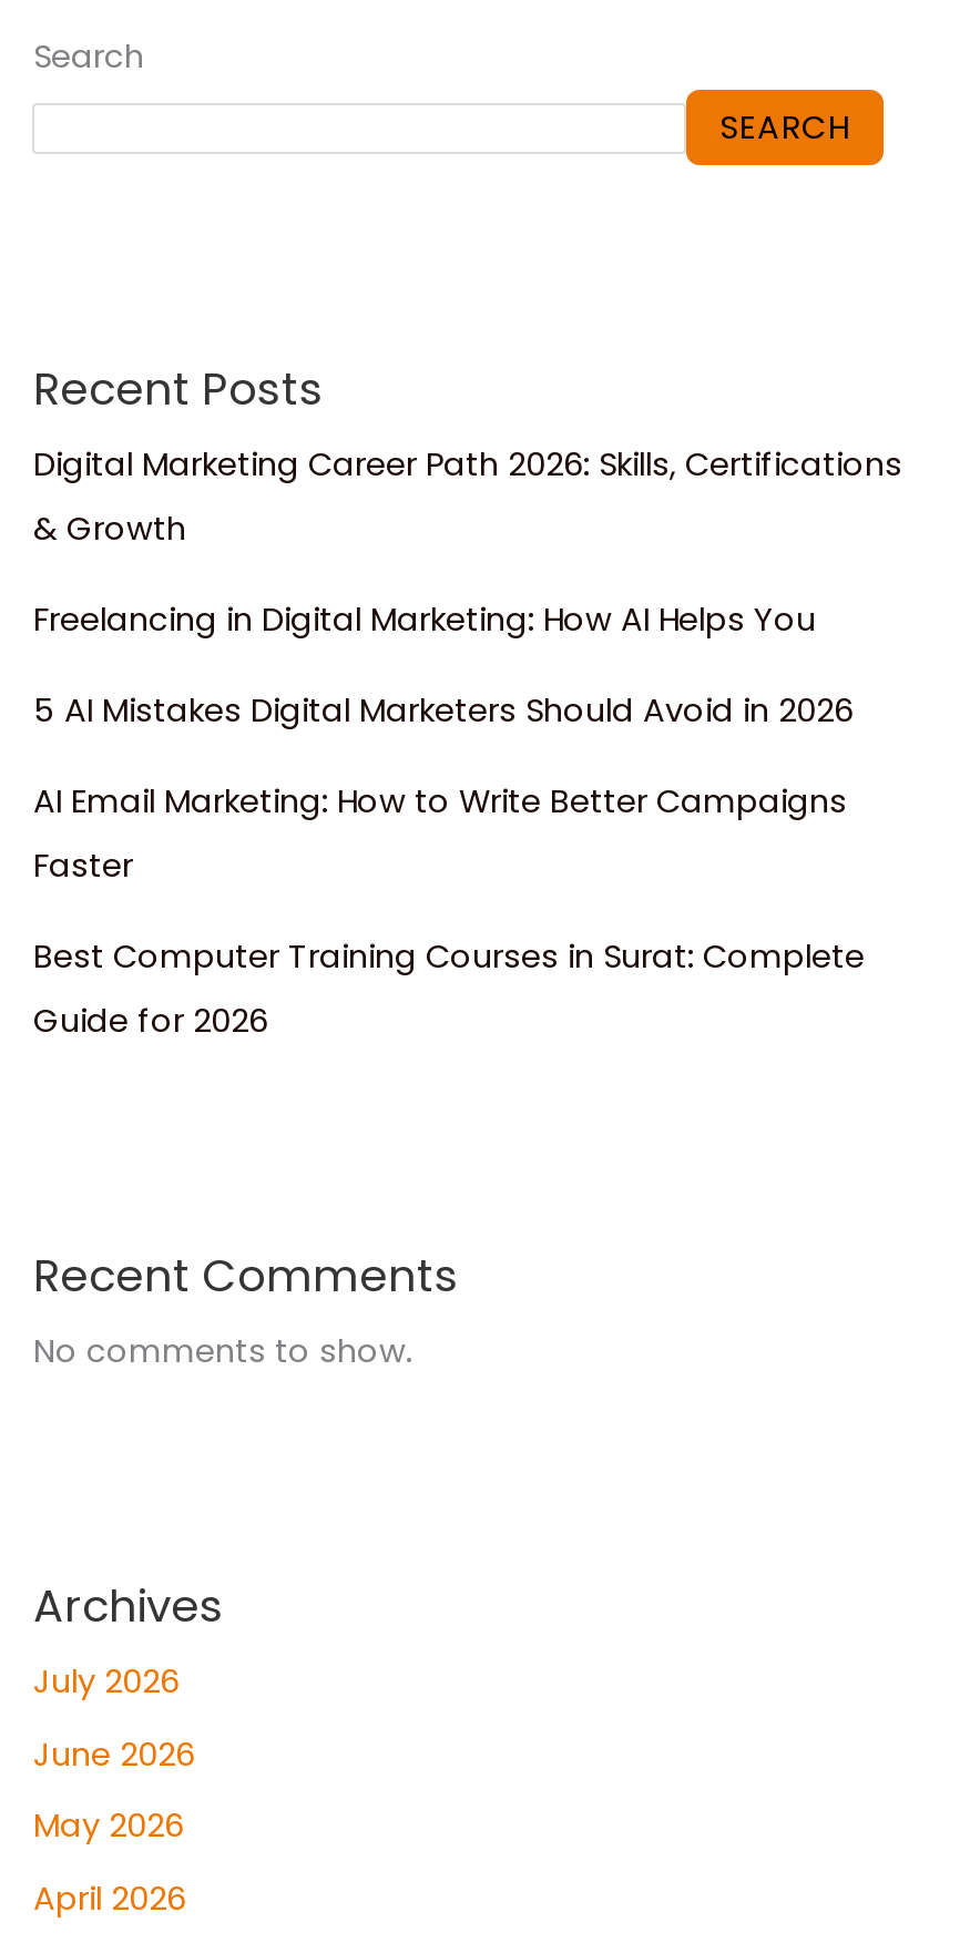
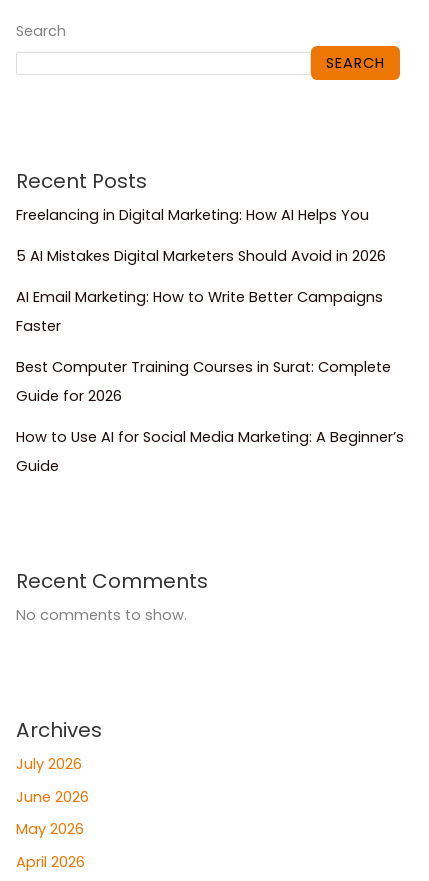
- Digital Marketing Career Path 2026: Skills, Certifications
- & Growth

moved up: Freelancing in Digital Marketing: How AI Helps You | 5 AI Mistakes Digital Marketers Should Avoid in 2026 | AI Email Marketing: How to Write Better Campaigns | Faster | Best Computer Training Courses in Surat: Complete | Guide for 2026

+ How to Use AI for Social Media Marketing: A Beginner’s
+ Guide
